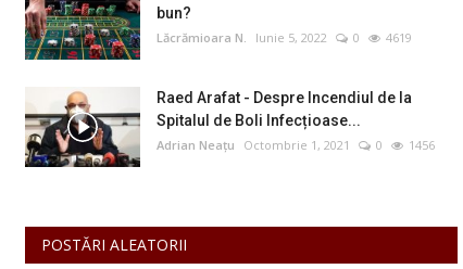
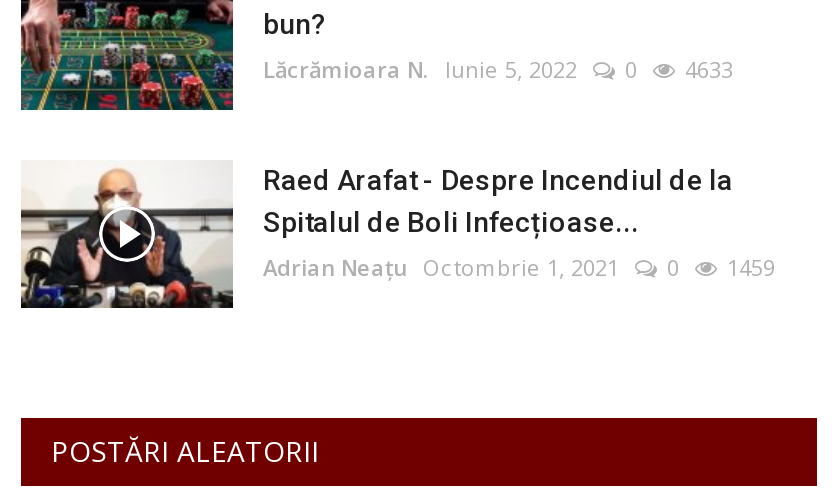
- Lăcrămioara N. Iunie 5, 2022 0 4619
+ Lăcrămioara N. Iunie 5, 2022 0 4633

- Adrian Neațu Octombrie 1, 2021 0 1456
+ Adrian Neațu Octombrie 1, 2021 0 1459
